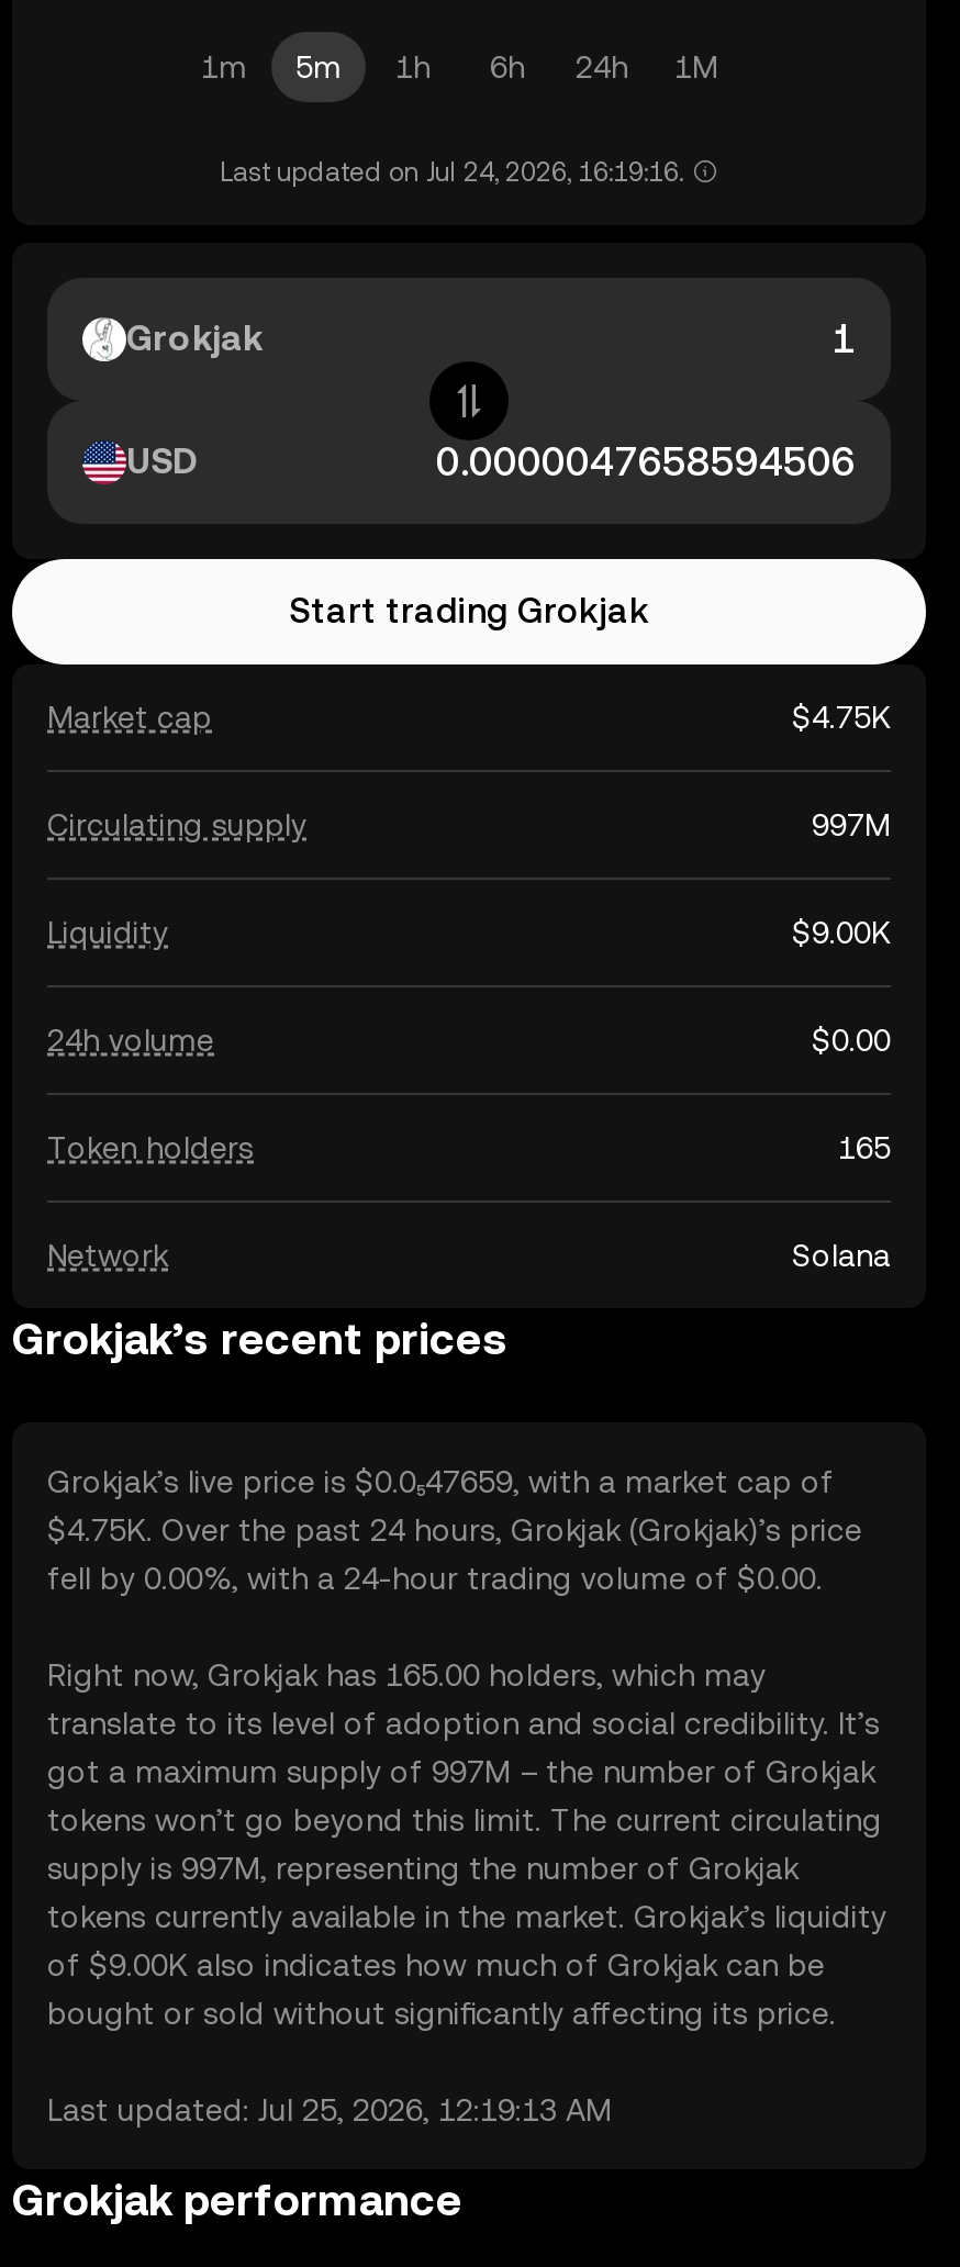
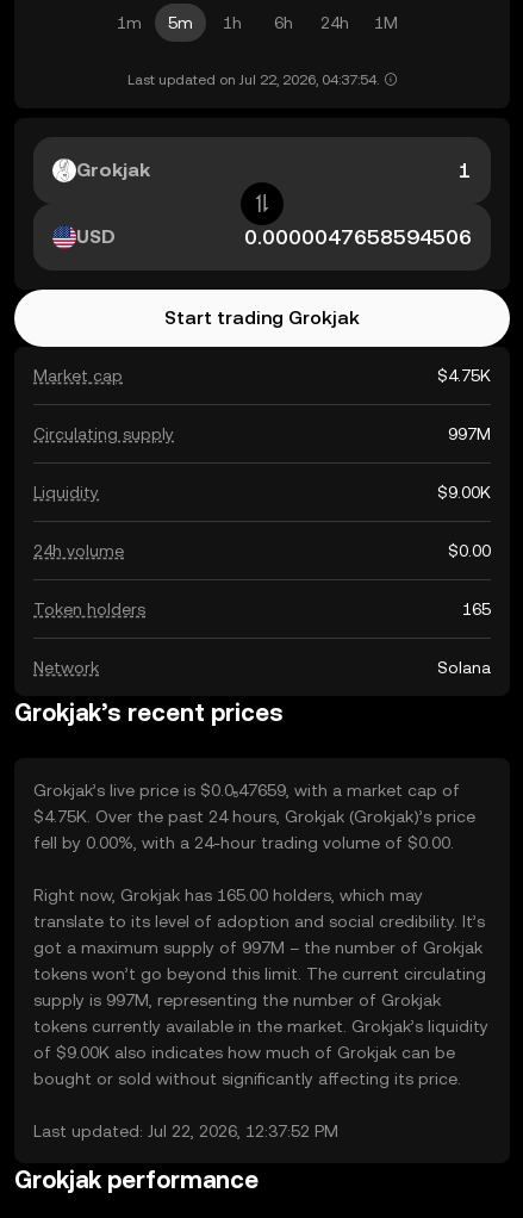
- Last updated on Jul 24, 2026, 16:19:16.
+ Last updated on Jul 22, 2026, 04:37:54.

- Last updated: Jul 25, 2026, 12:19:13 AM
+ Last updated: Jul 22, 2026, 12:37:52 PM
